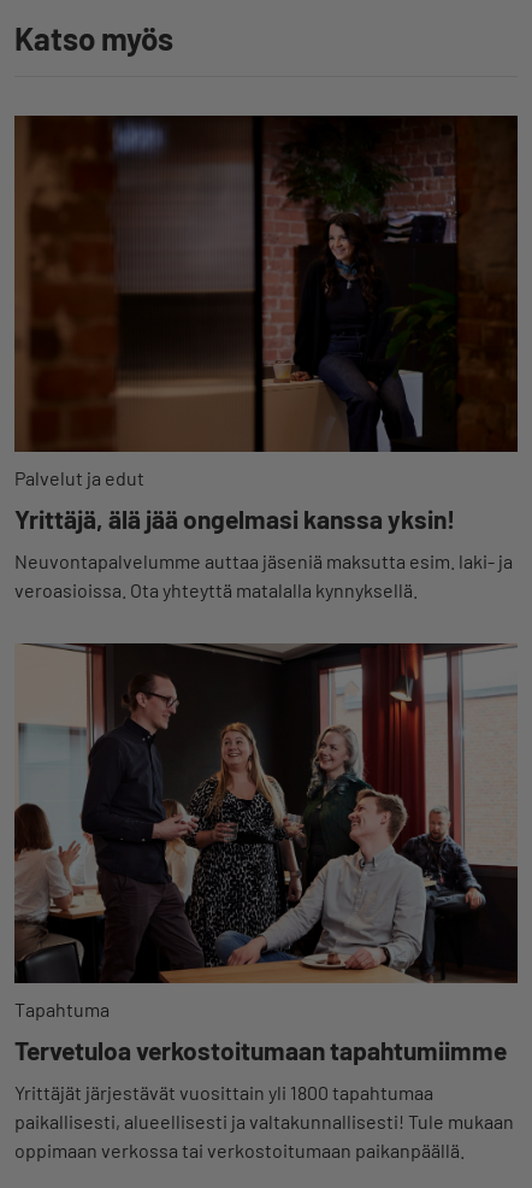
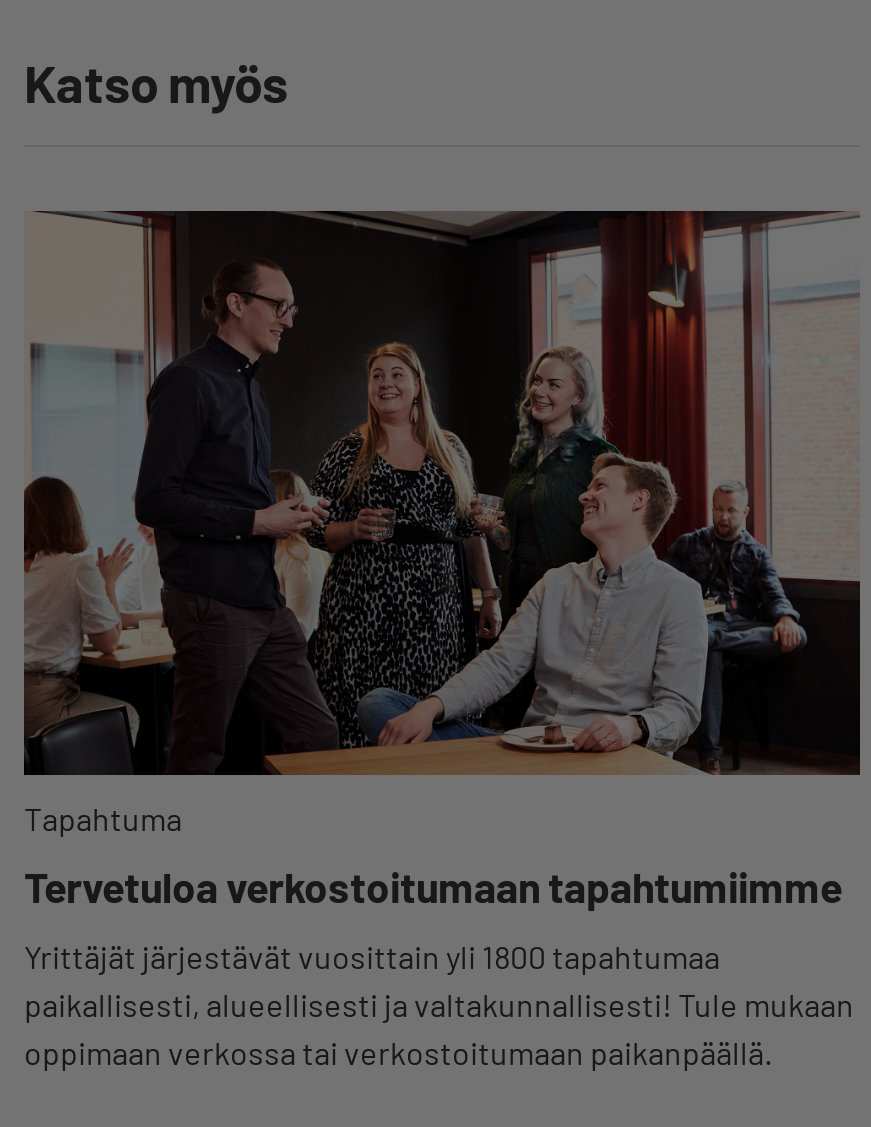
- [image]
- Palvelut ja edut
- Yrittäjä, älä jää ongelmasi kanssa yksin!
- Neuvontapalvelumme auttaa jäseniä maksutta esim. laki- ja
- veroasioissa. Ota yhteyttä matalalla kynnyksellä.
